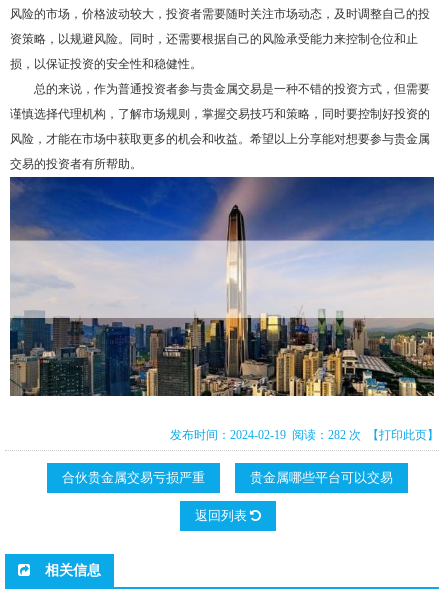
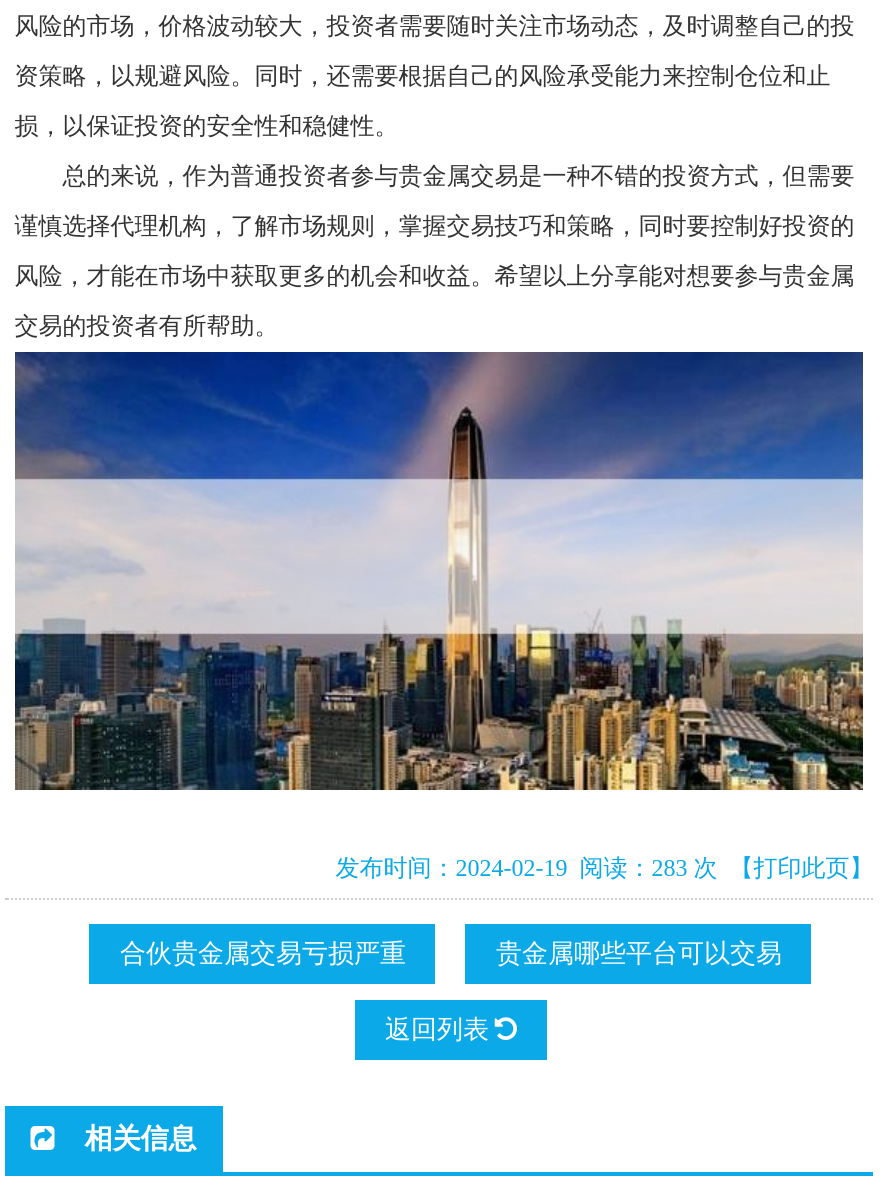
- 发布时间：2024-02-19 阅读：282 次【打印此页】
+ 发布时间：2024-02-19 阅读：283 次【打印此页】
